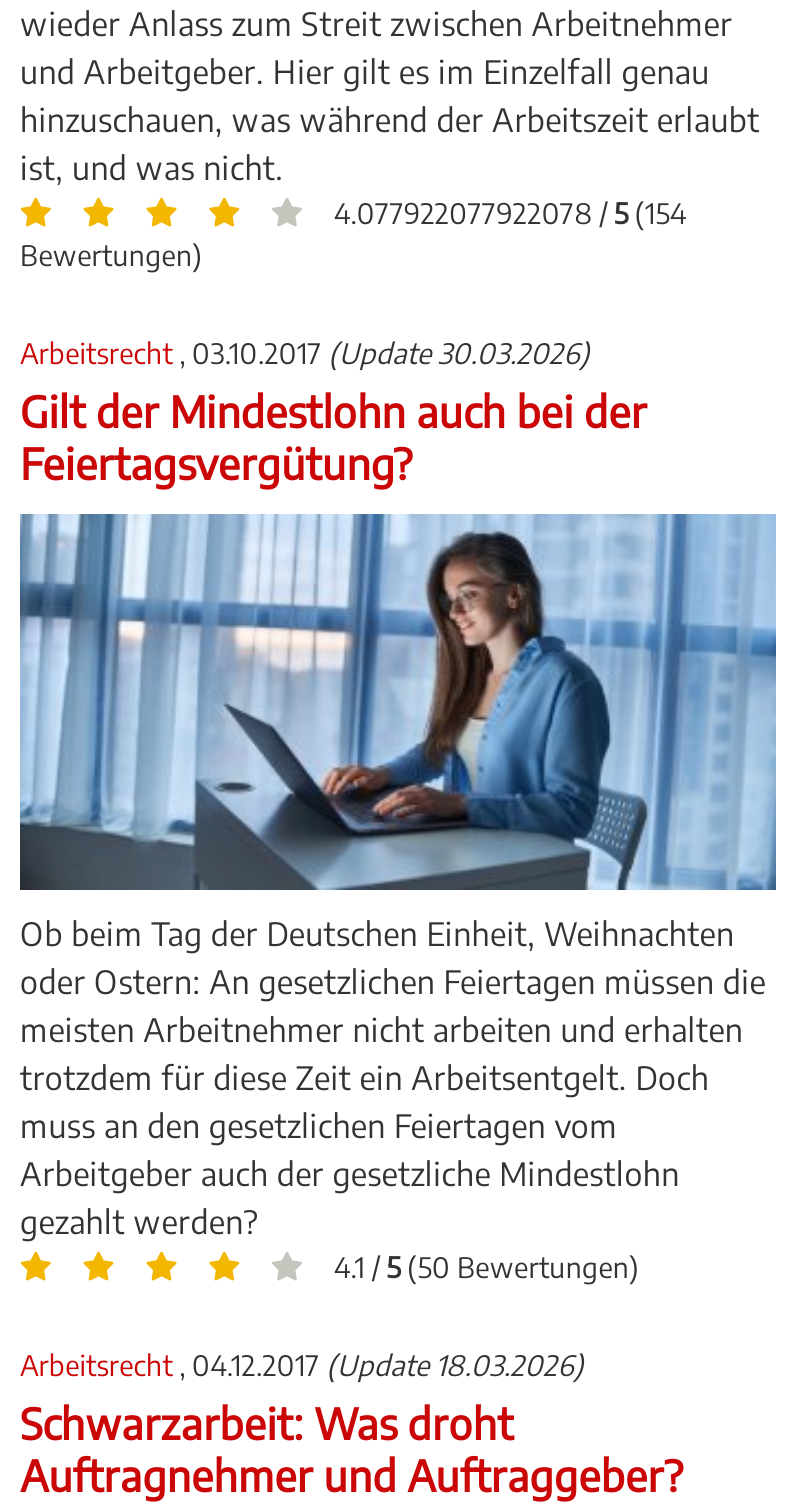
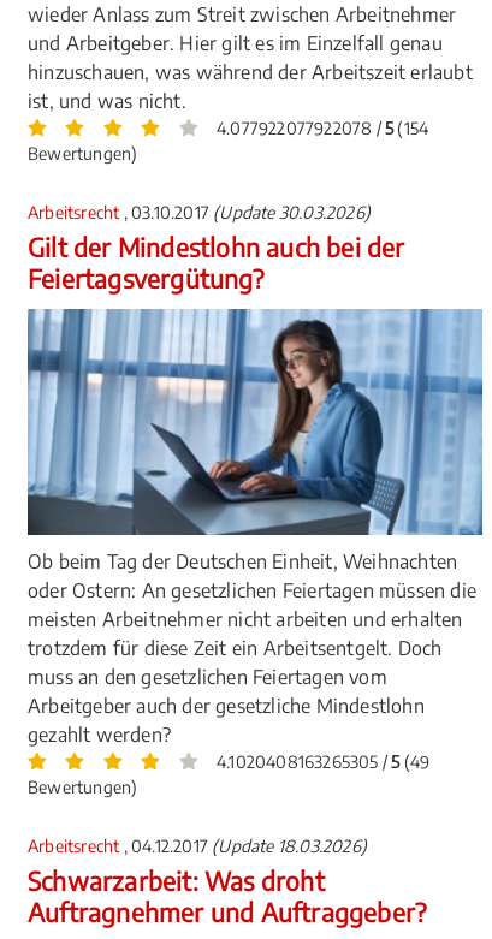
- 4.1 / 5 (50 Bewertungen)
+ 4.1020408163265305 / 5 (49
+ Bewertungen)
